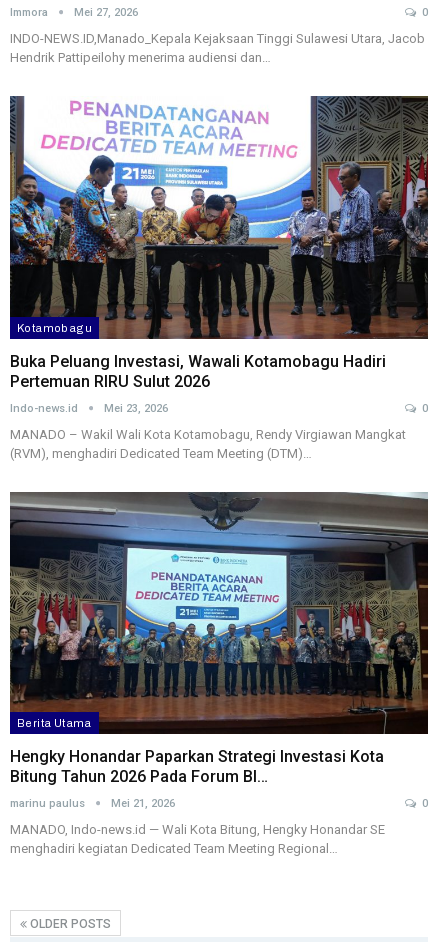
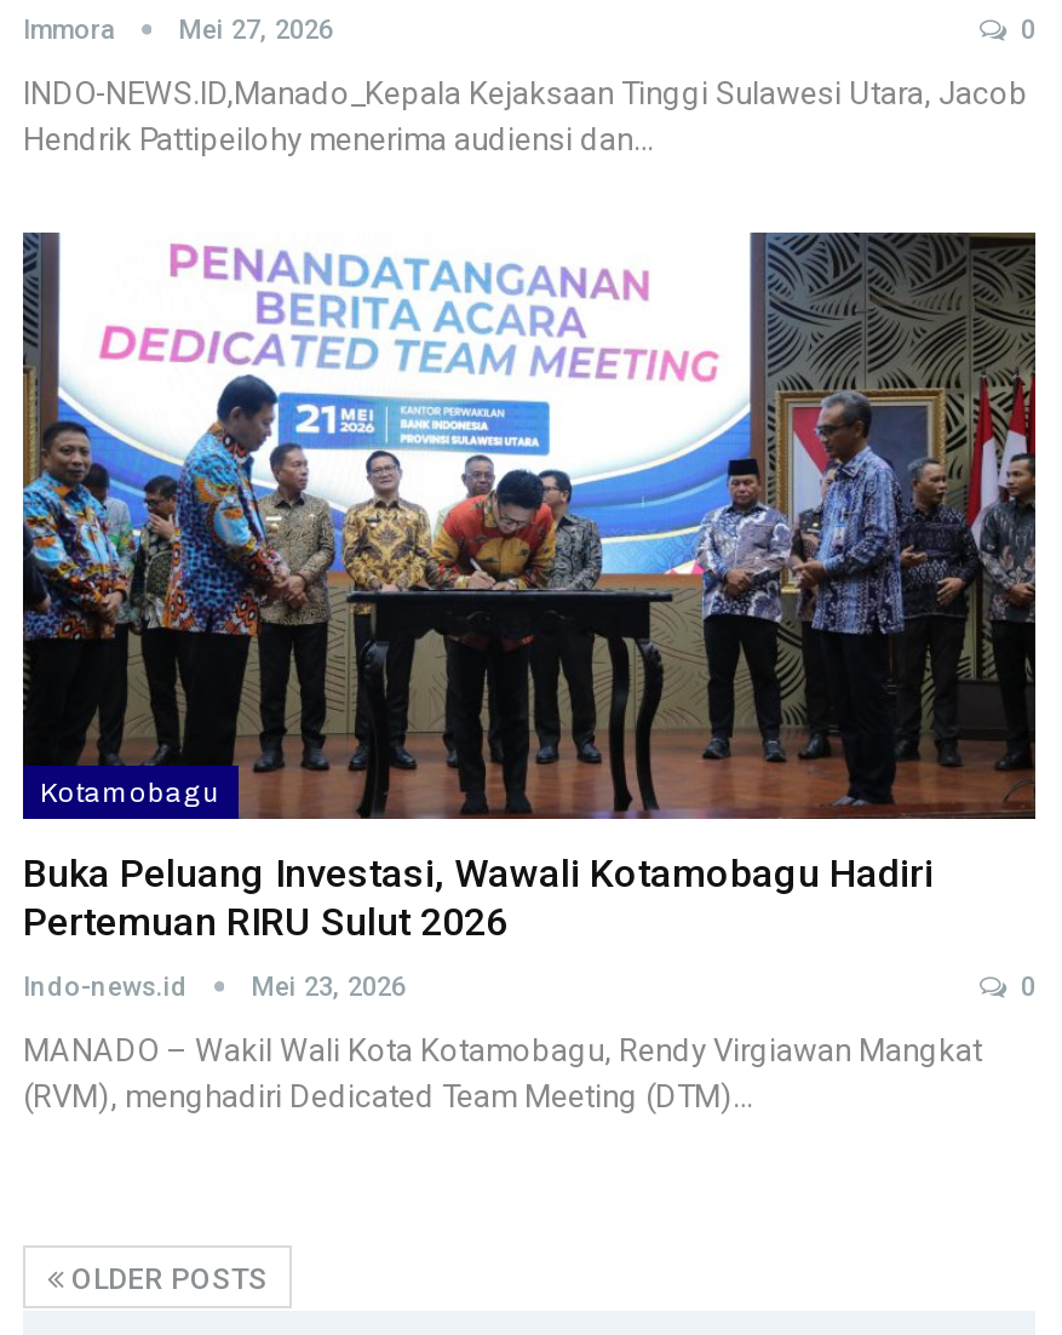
- [image]
- Berita Utama
- Hengky Honandar Paparkan Strategi Investasi Kota
- Bitung Tahun 2026 Pada Forum BI…
- marinu paulus
- Mei 21, 2026
- 0
- MANADO, Indo-news.id — Wali Kota Bitung, Hengky Honandar SE
- menghadiri kegiatan Dedicated Team Meeting Regional…
